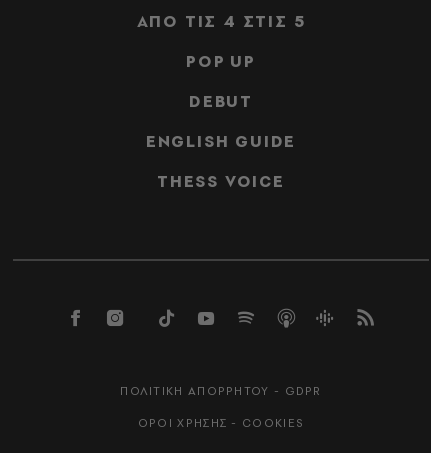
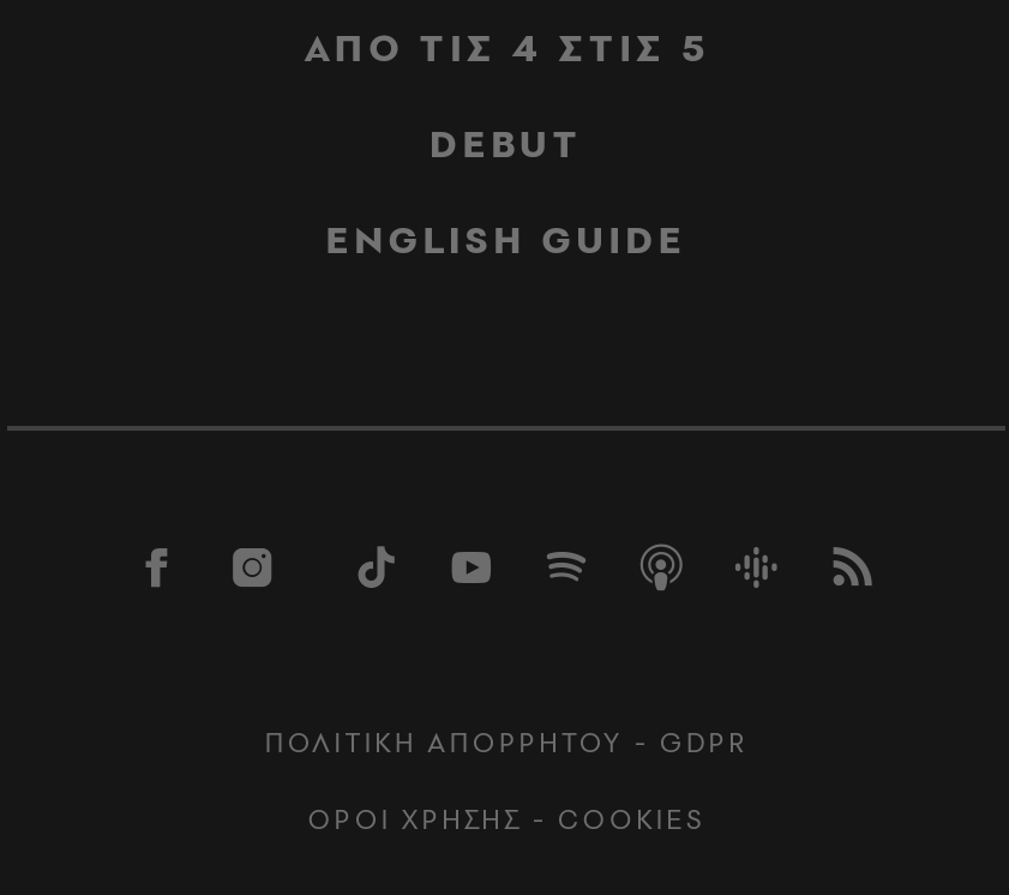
- POP UP

- THESS VOICE
